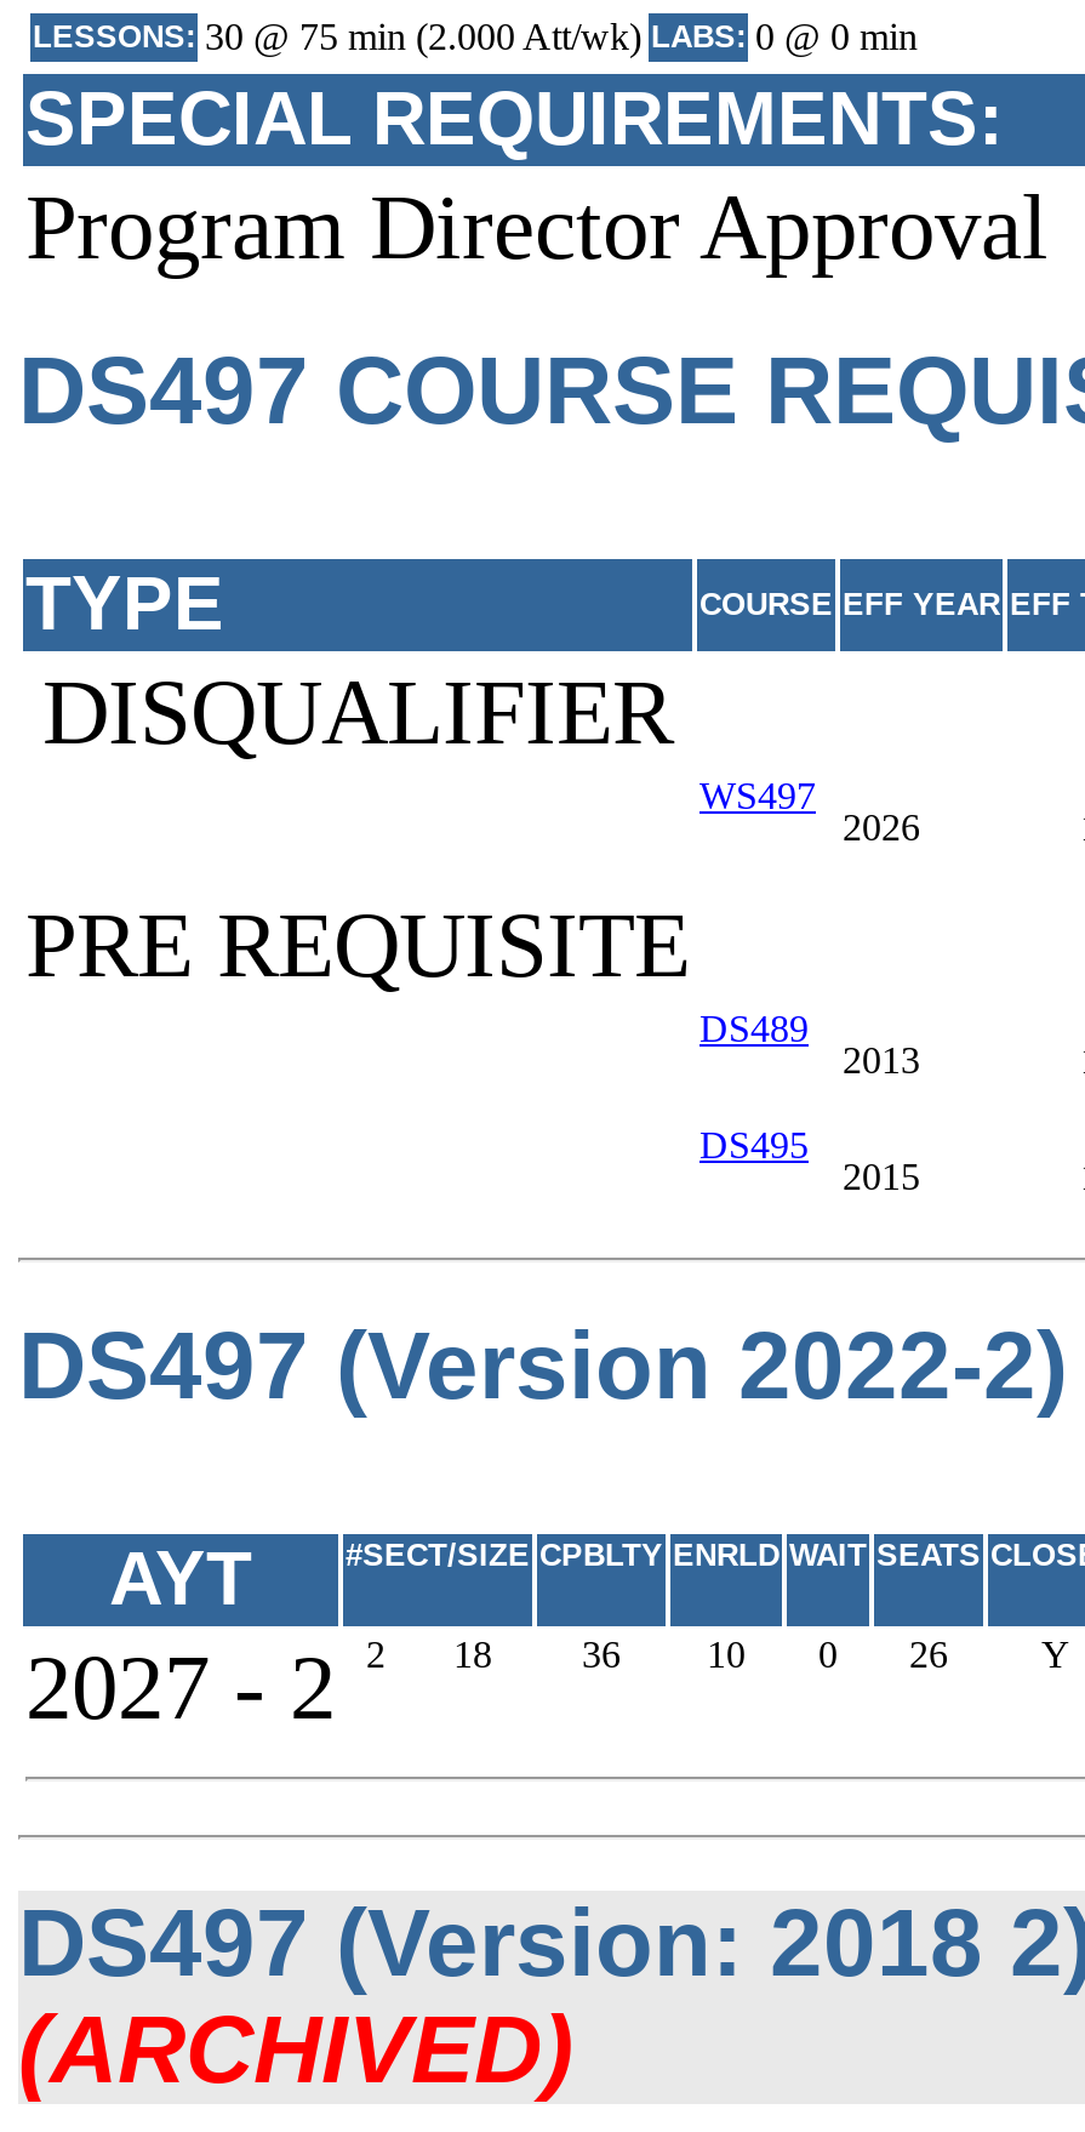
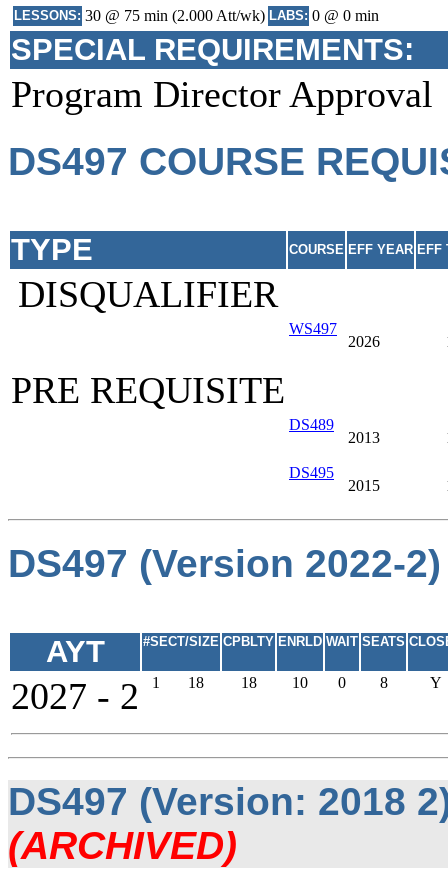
- 2027 - 2 2 18
+ 2027 - 2 1 18

- 36
+ 18

- 10 0 26
+ 10 0 8
